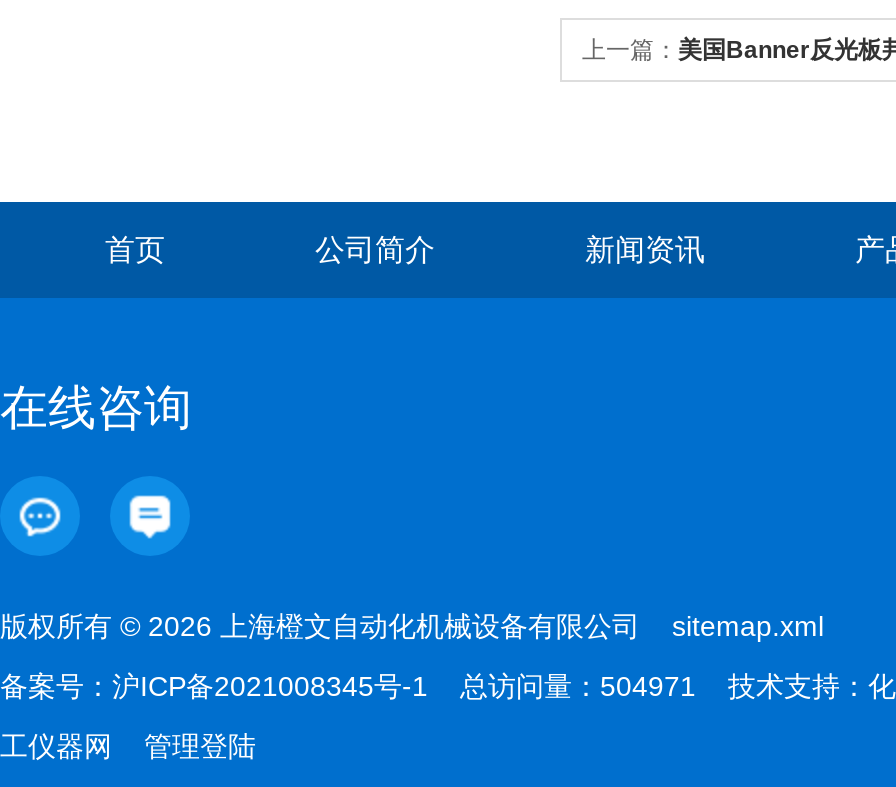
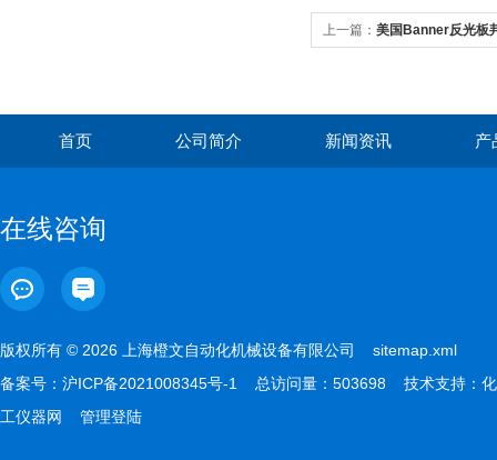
- 备案号：沪ICP备2021008345号-1总访问量：504971 技术支持：化
+ 备案号：沪ICP备2021008345号-1总访问量：503698 技术支持：化
